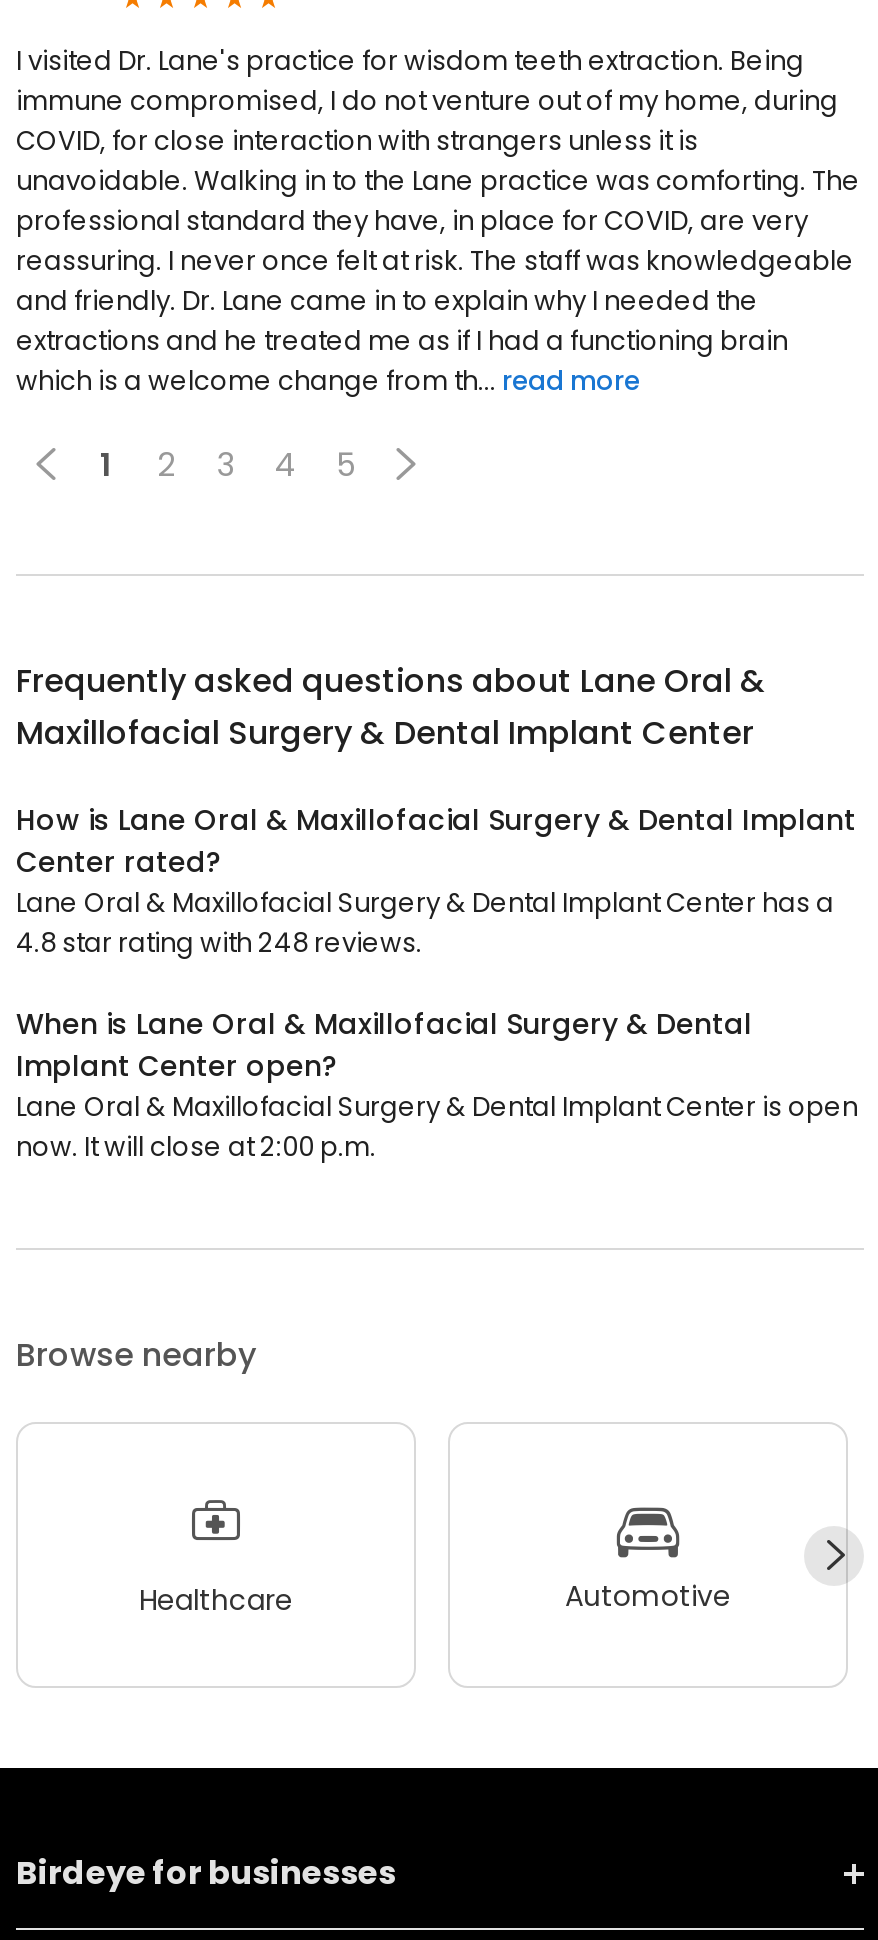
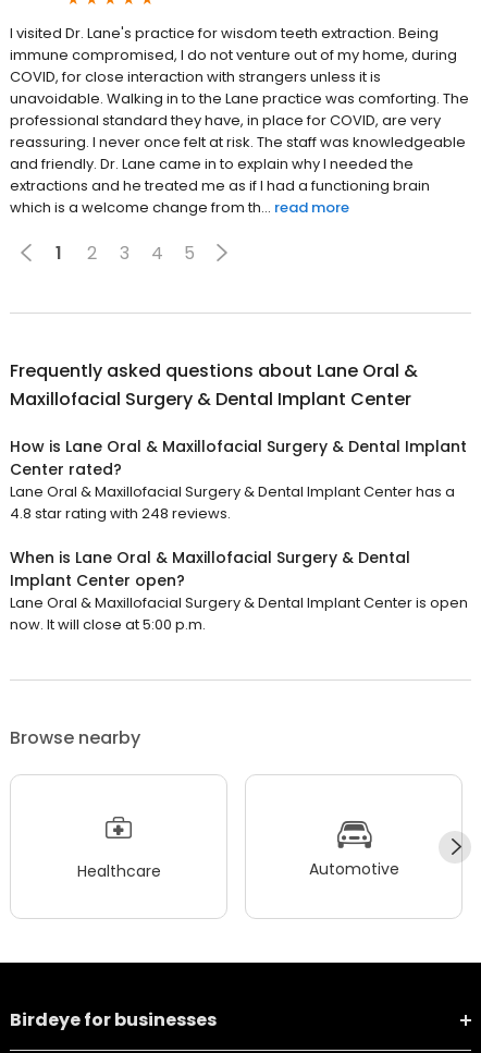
- now. It will close at 2:00 p.m.
+ now. It will close at 5:00 p.m.
